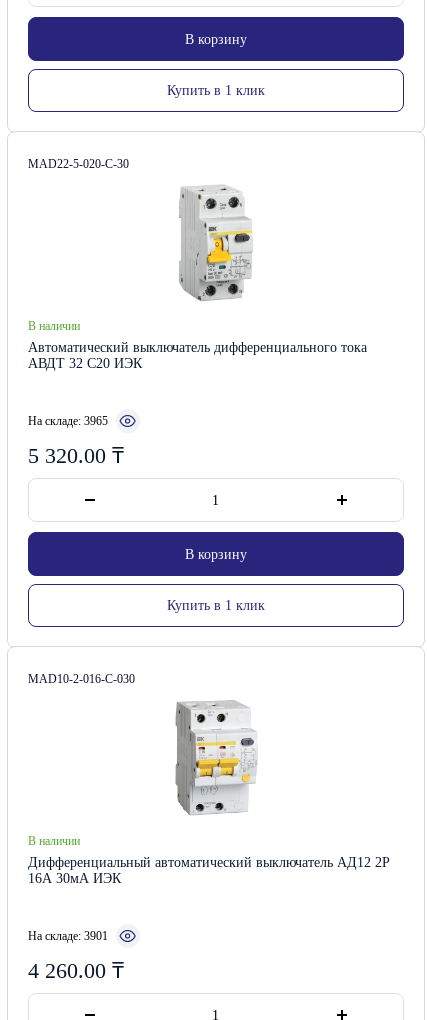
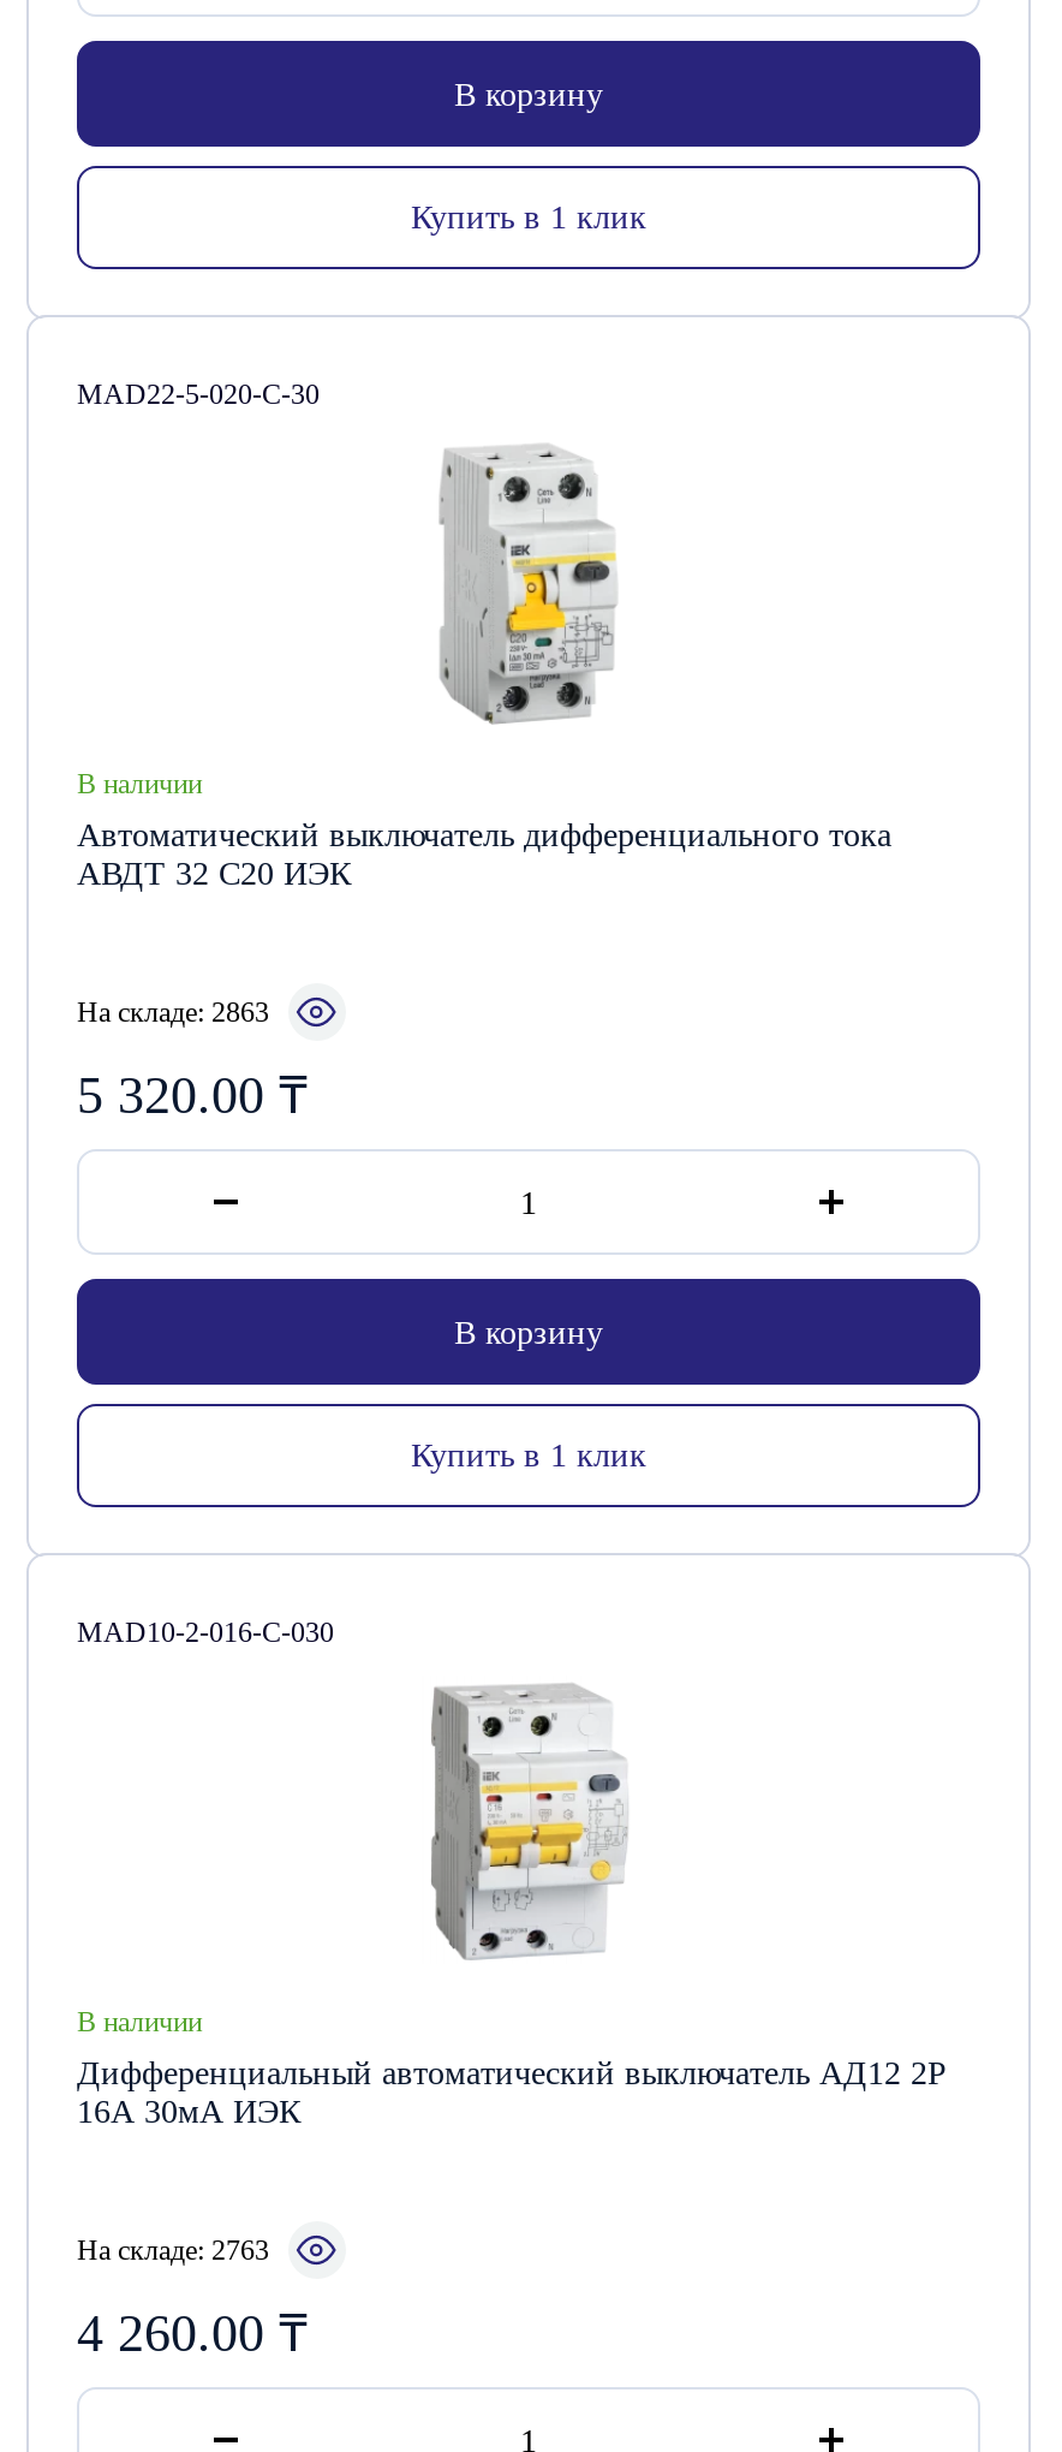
- На складе: 3965
+ На складе: 2863

- На складе: 3901
+ На складе: 2763
